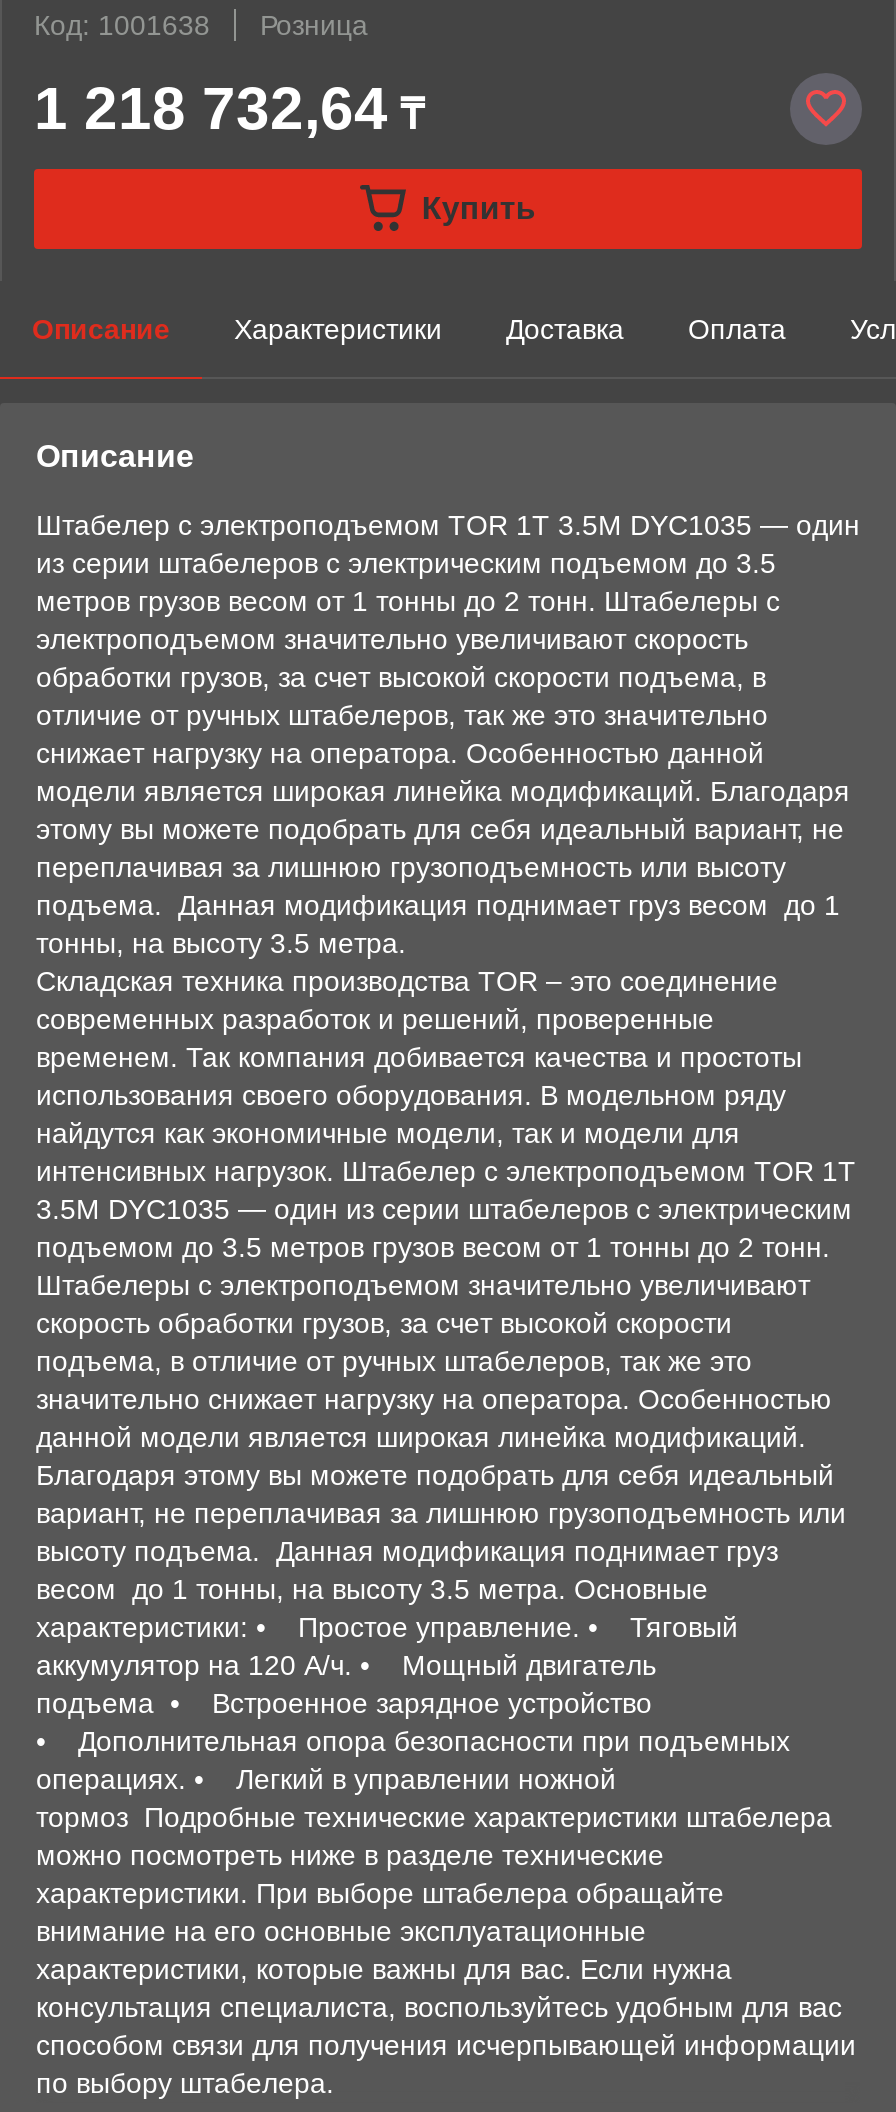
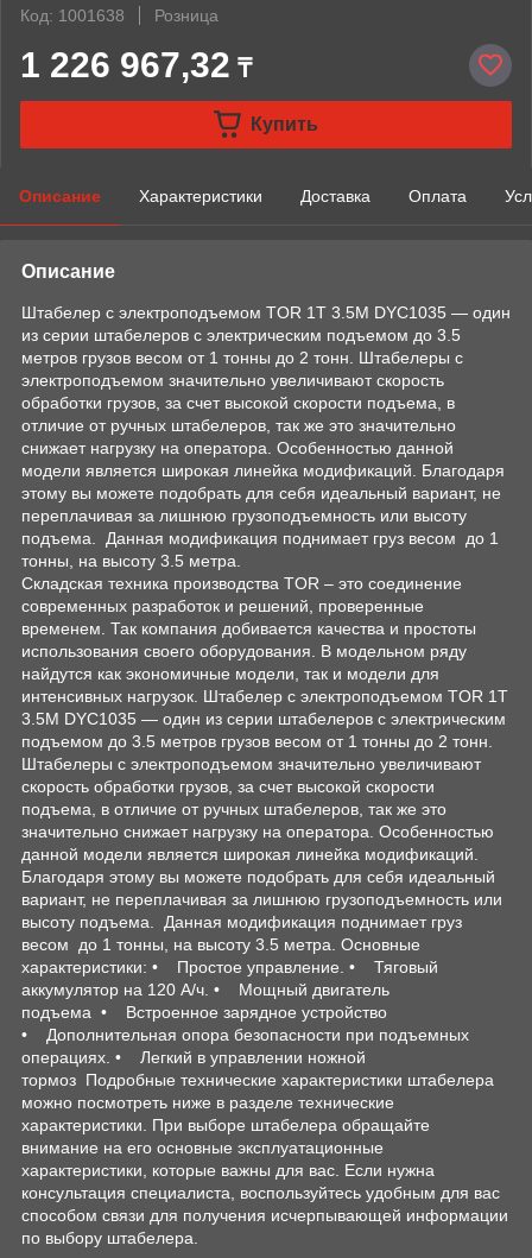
- 1 218 732,64 ₸
+ 1 226 967,32 ₸
